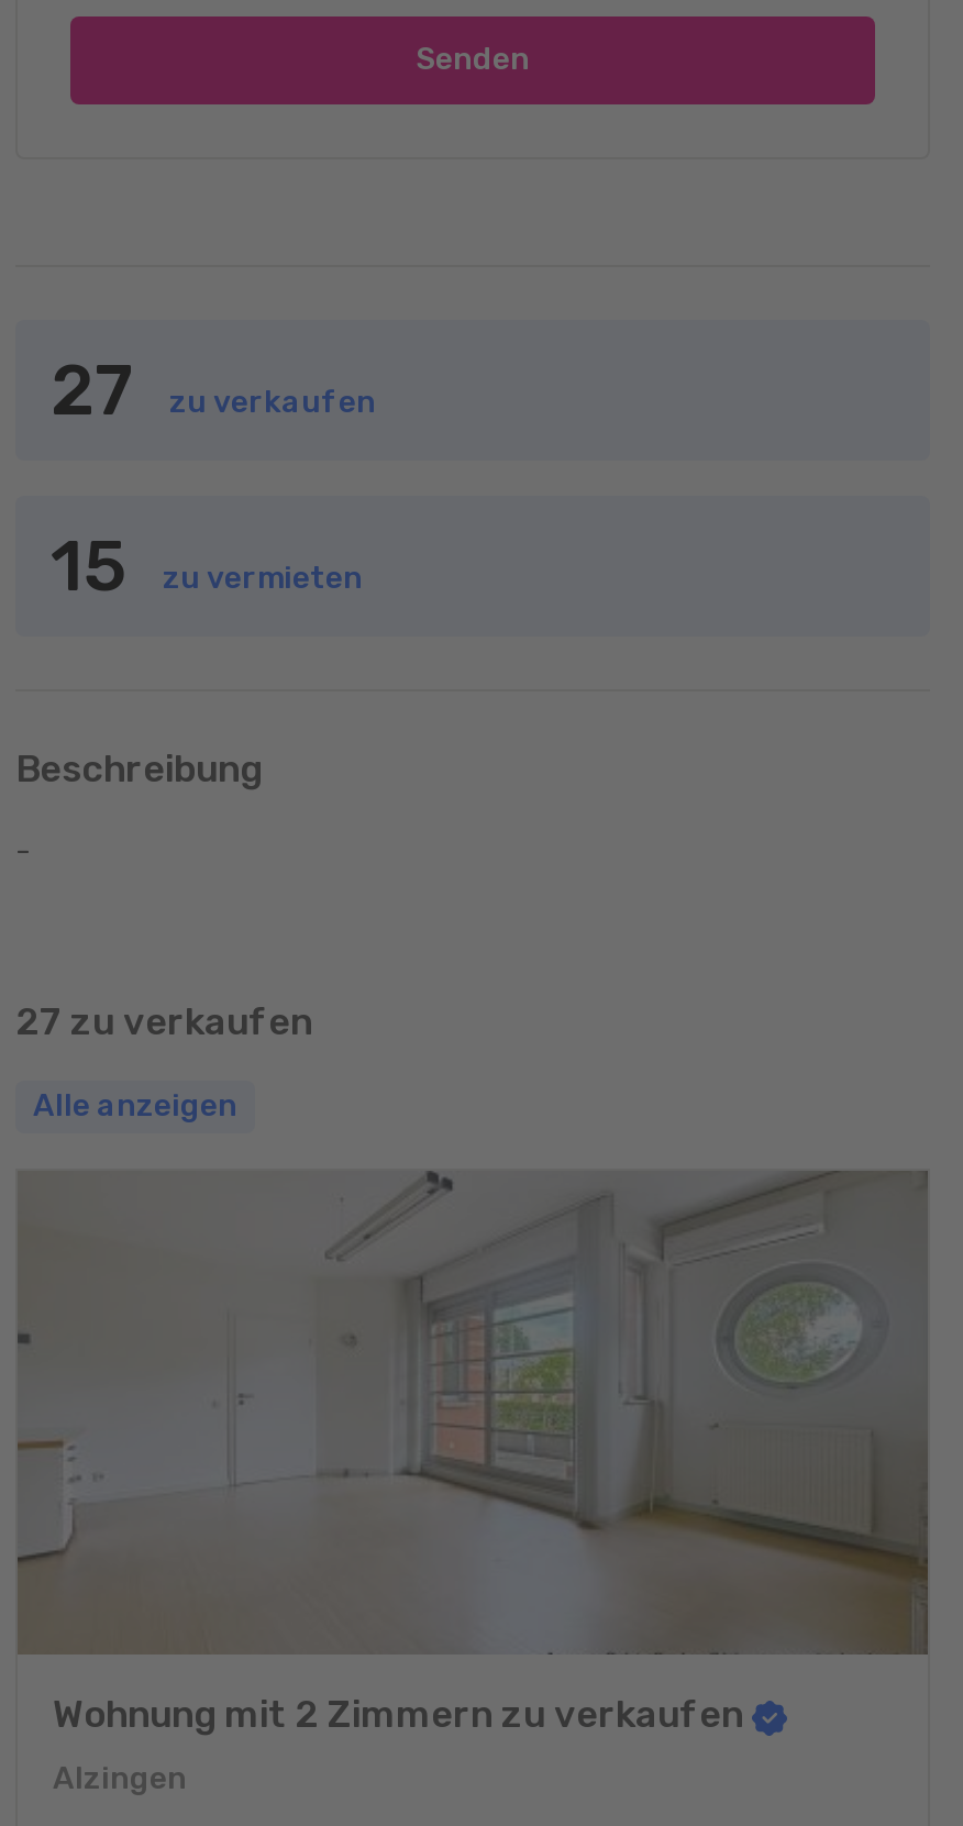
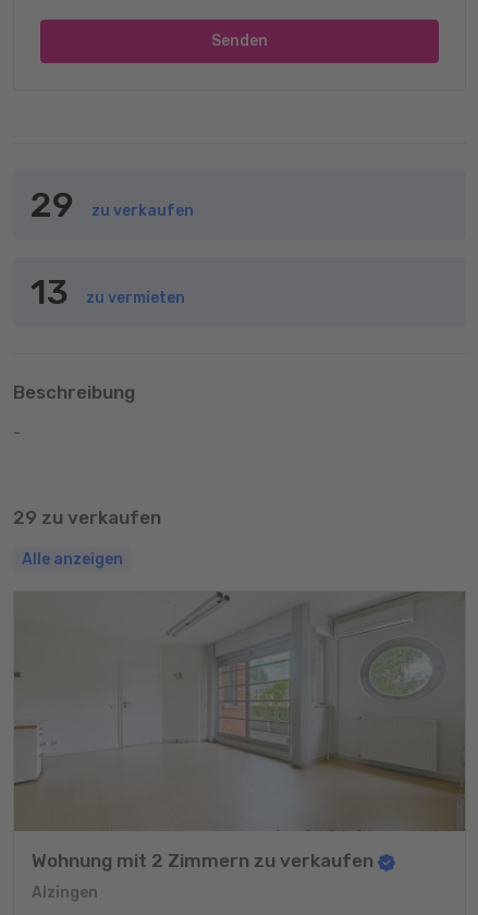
- 27
+ 29

- 15
+ 13

- 27 zu verkaufen
+ 29 zu verkaufen
